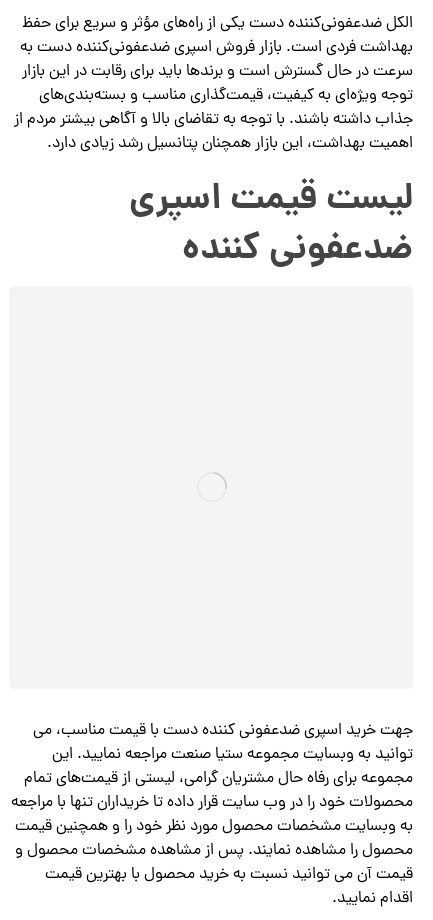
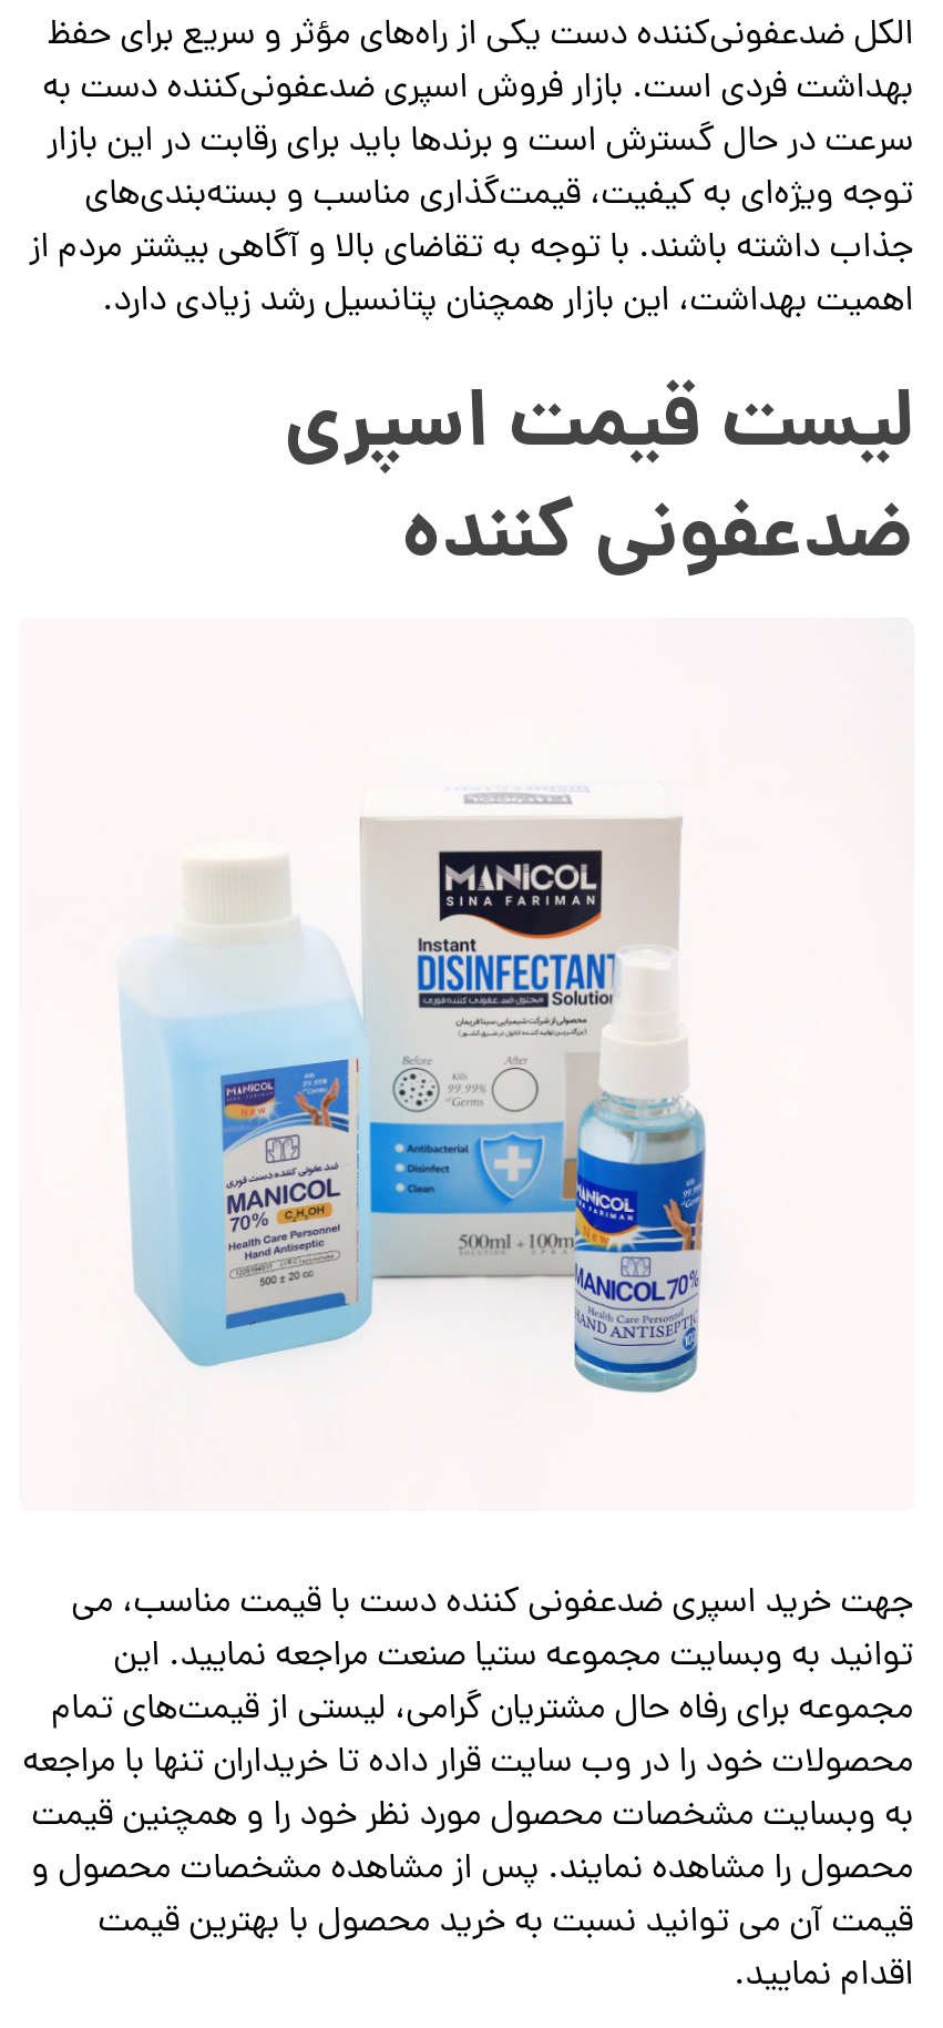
+ [image]
